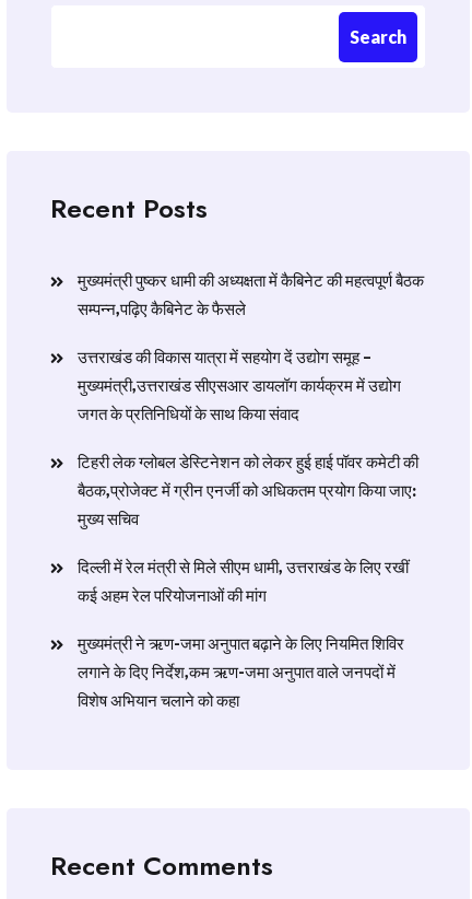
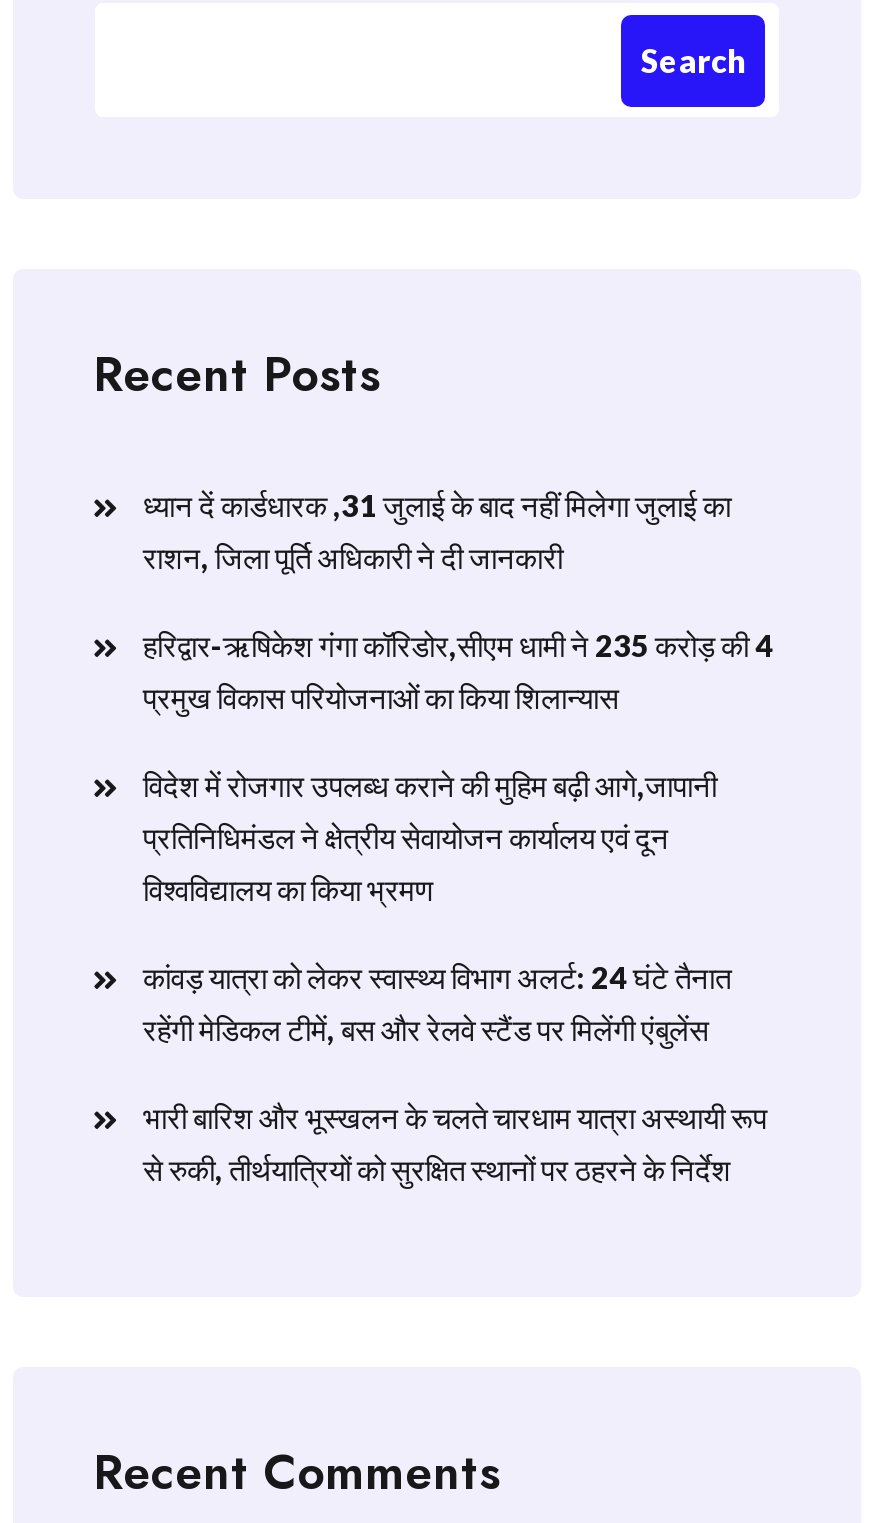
- मुख्यमंत्री पुष्कर धामी की अध्यक्षता में कैबिनेट की महत्वपूर्ण बैठक
- सम्पन्न,पढ़िए कैबिनेट के फैसले
+ ध्यान दें कार्डधारक ,31 जुलाई के बाद नहीं मिलेगा जुलाई का
+ राशन, जिला पूर्ति अधिकारी ने दी जानकारी

- उत्तराखंड की विकास यात्रा में सहयोग दें उद्योग समूह –
- मुख्यमंत्री,उत्तराखंड सीएसआर डायलॉग कार्यक्रम में उद्योग
- जगत के प्रतिनिधियों के साथ किया संवाद
+ हरिद्वार-ऋषिकेश गंगा कॉरिडोर,सीएम धामी ने 235 करोड़ की 4
+ प्रमुख विकास परियोजनाओं का किया शिलान्यास

- टिहरी लेक ग्लोबल डेस्टिनेशन को लेकर हुई हाई पॉवर कमेटी की
- बैठक,प्रोजेक्ट में ग्रीन एनर्जी को अधिकतम प्रयोग किया जाए:
- मुख्य सचिव
+ विदेश में रोजगार उपलब्ध कराने की मुहिम बढ़ी आगे,जापानी
+ प्रतिनिधिमंडल ने क्षेत्रीय सेवायोजन कार्यालय एवं दून
+ विश्वविद्यालय का किया भ्रमण

- दिल्ली में रेल मंत्री से मिले सीएम धामी, उत्तराखंड के लिए रखीं
- कई अहम रेल परियोजनाओं की मांग
+ कांवड़ यात्रा को लेकर स्वास्थ्य विभाग अलर्ट: 24 घंटे तैनात
+ रहेंगी मेडिकल टीमें, बस और रेलवे स्टैंड पर मिलेंगी एंबुलेंस

- मुख्यमंत्री ने ऋण-जमा अनुपात बढ़ाने के लिए नियमित शिविर
- लगाने के दिए निर्देश,कम ऋण-जमा अनुपात वाले जनपदों में
- विशेष अभियान चलाने को कहा
+ भारी बारिश और भूस्खलन के चलते चारधाम यात्रा अस्थायी रूप
+ से रुकी, तीर्थयात्रियों को सुरक्षित स्थानों पर ठहरने के निर्देश
